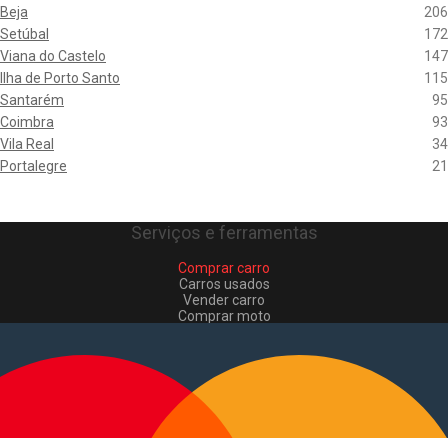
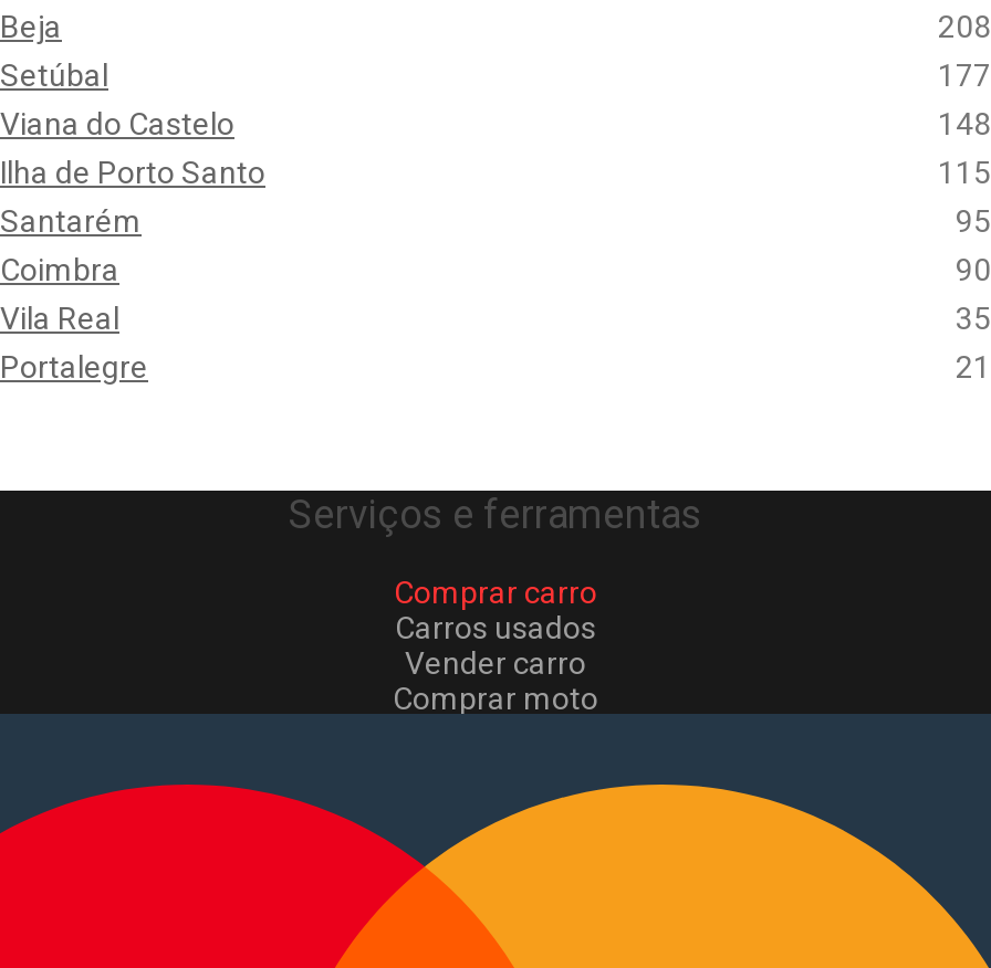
- 206
+ 208

- 172
+ 177

- 147
+ 148

- 93
+ 90

- 34
+ 35
